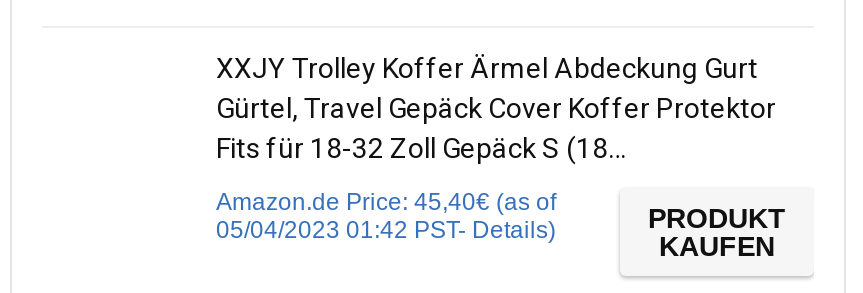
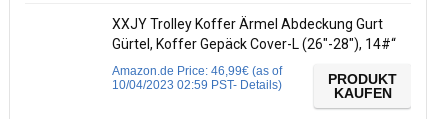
- Gürtel, Travel Gepäck Cover Koffer Protektor
- Fits für 18-32 Zoll Gepäck S (18…
+ Gürtel, Koffer Gepäck Cover-L (26″-28″), 14#“

- Amazon.de Price: 45,40€(as of
- 05/04/2023 01:42 PST- Details)
+ Amazon.de Price: 46,99€(as of
+ 10/04/2023 02:59 PST- Details)
